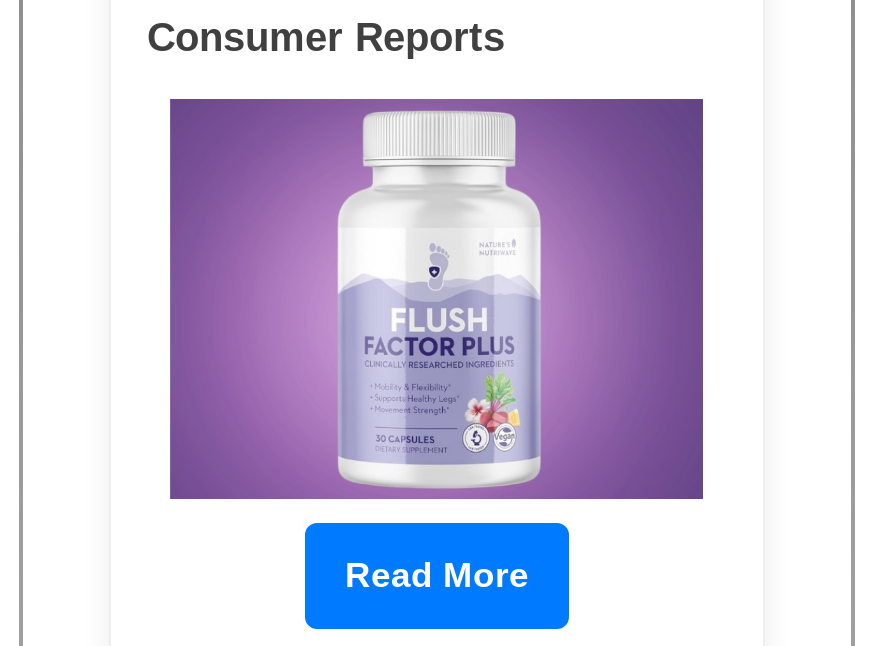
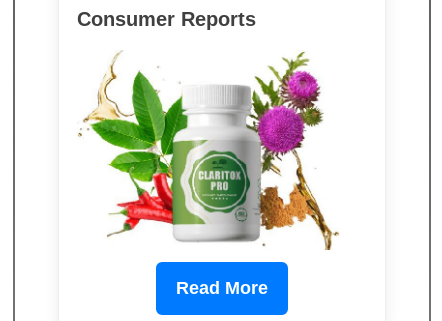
- [image]
+ [image]
